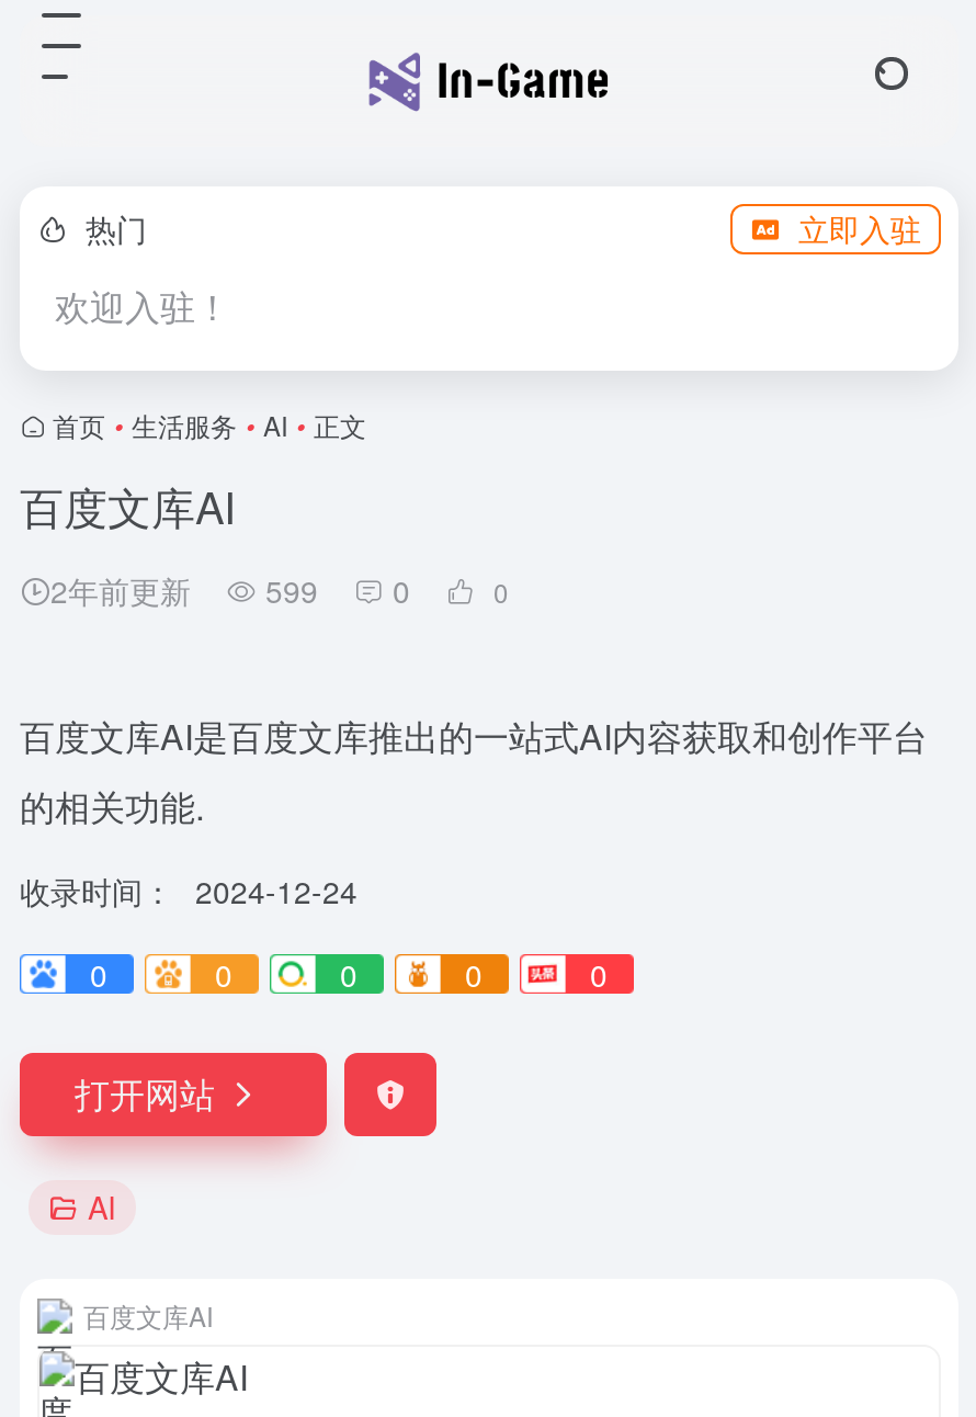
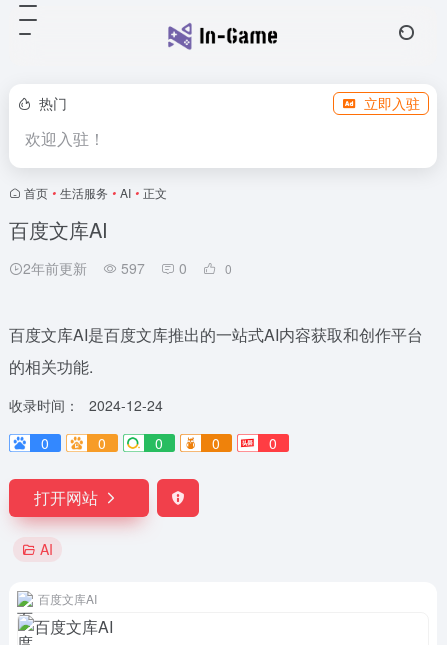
- 2年前更新 599 0
+ 2年前更新 597 0
